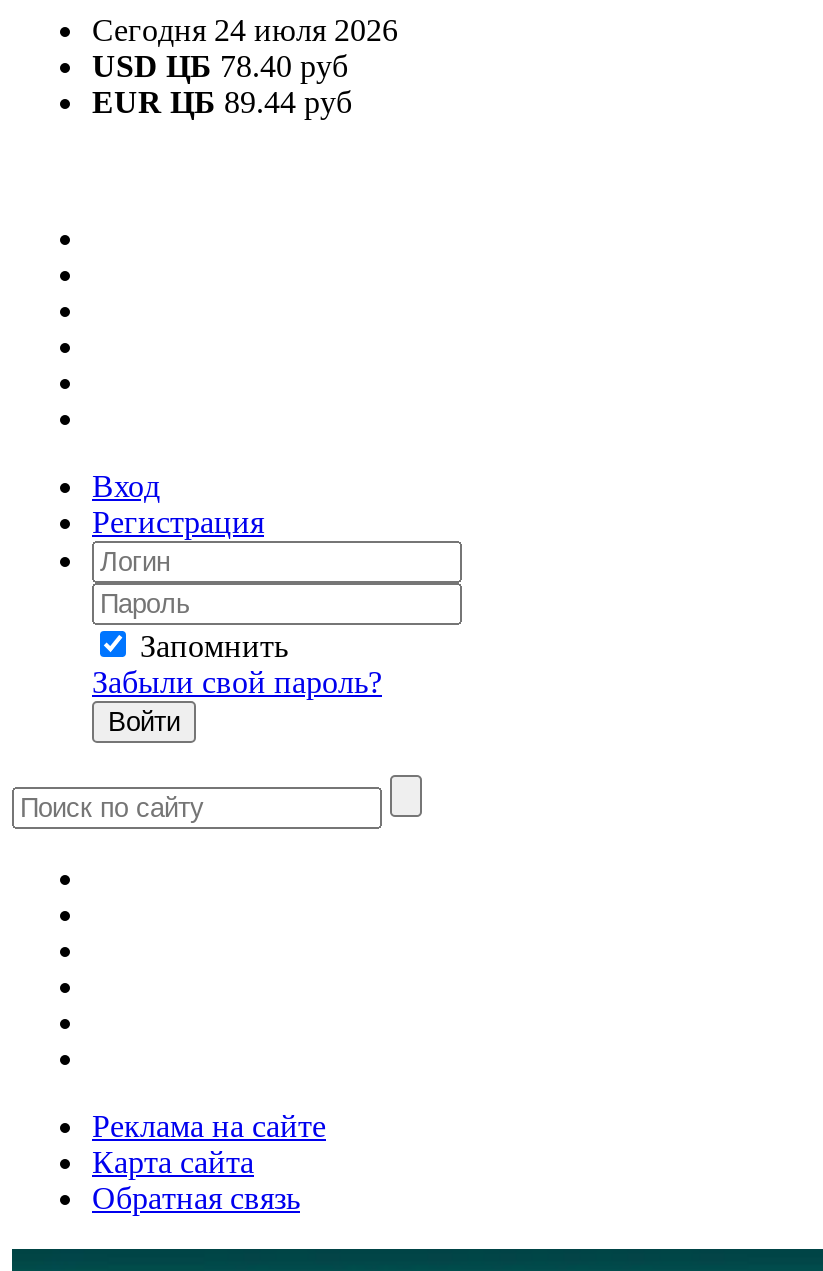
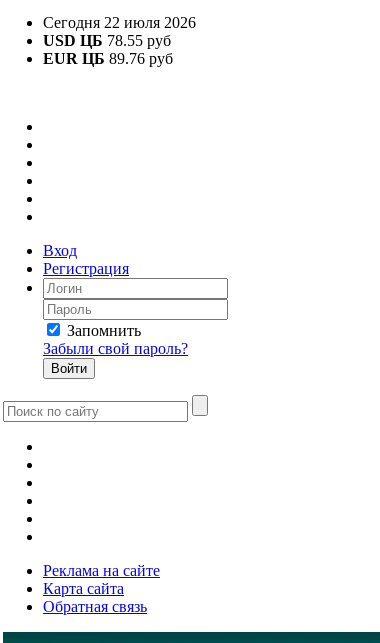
- Сегодня 24 июля 2026
+ Сегодня 22 июля 2026

- USD ЦБ 78.40 руб
+ USD ЦБ 78.55 руб

- EUR ЦБ 89.44 руб
+ EUR ЦБ 89.76 руб
